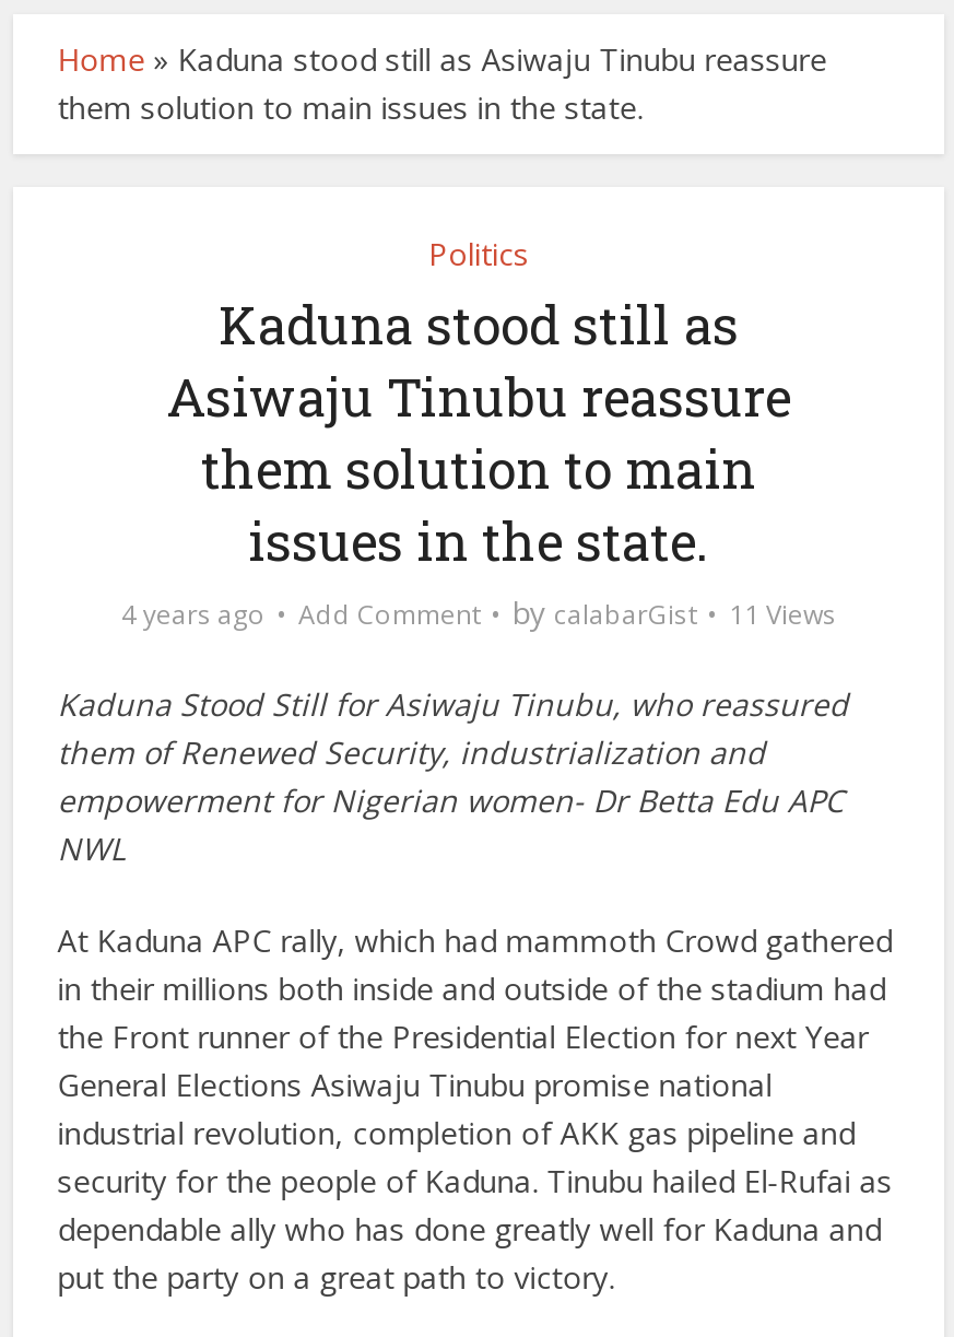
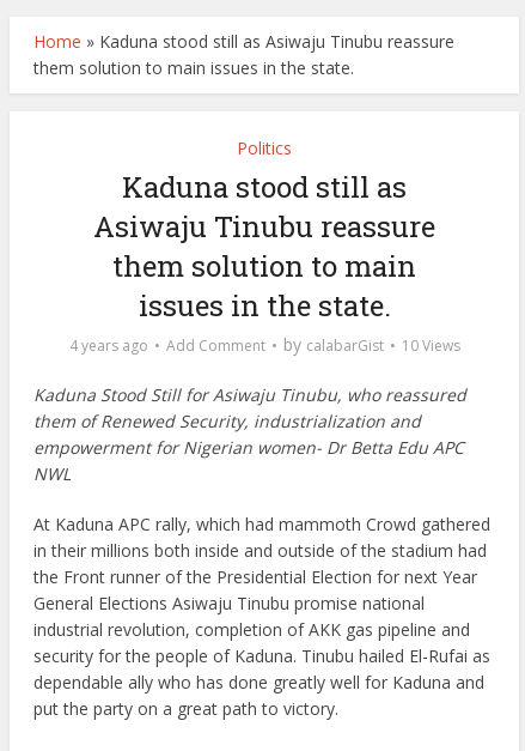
- 4 years ago Add Comment by calabarGist 11 Views
+ 4 years ago Add Comment by calabarGist 10 Views
